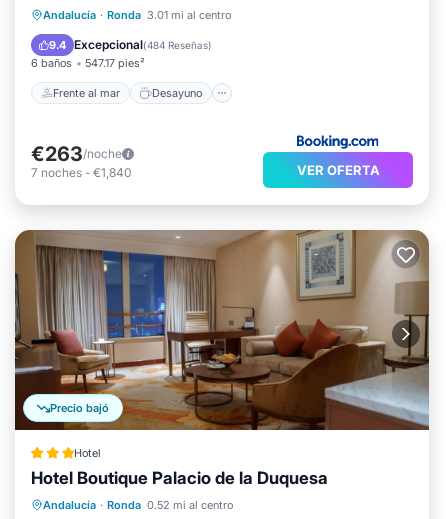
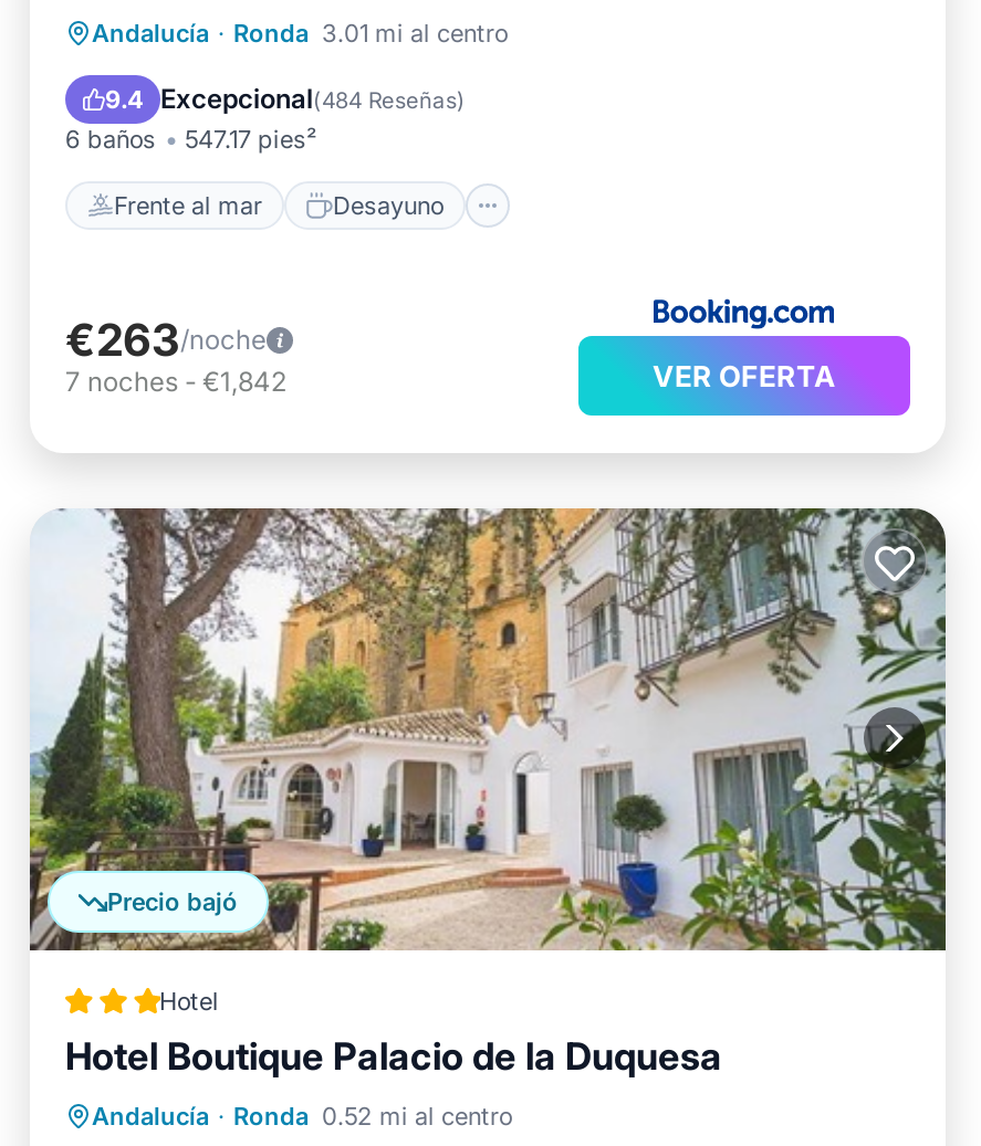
- 7 noches - €1,840
+ 7 noches - €1,842

- [image]
+ [image]
